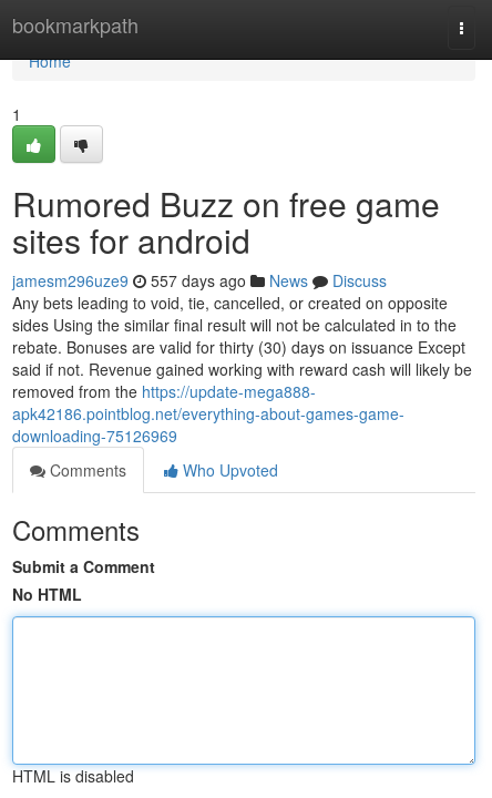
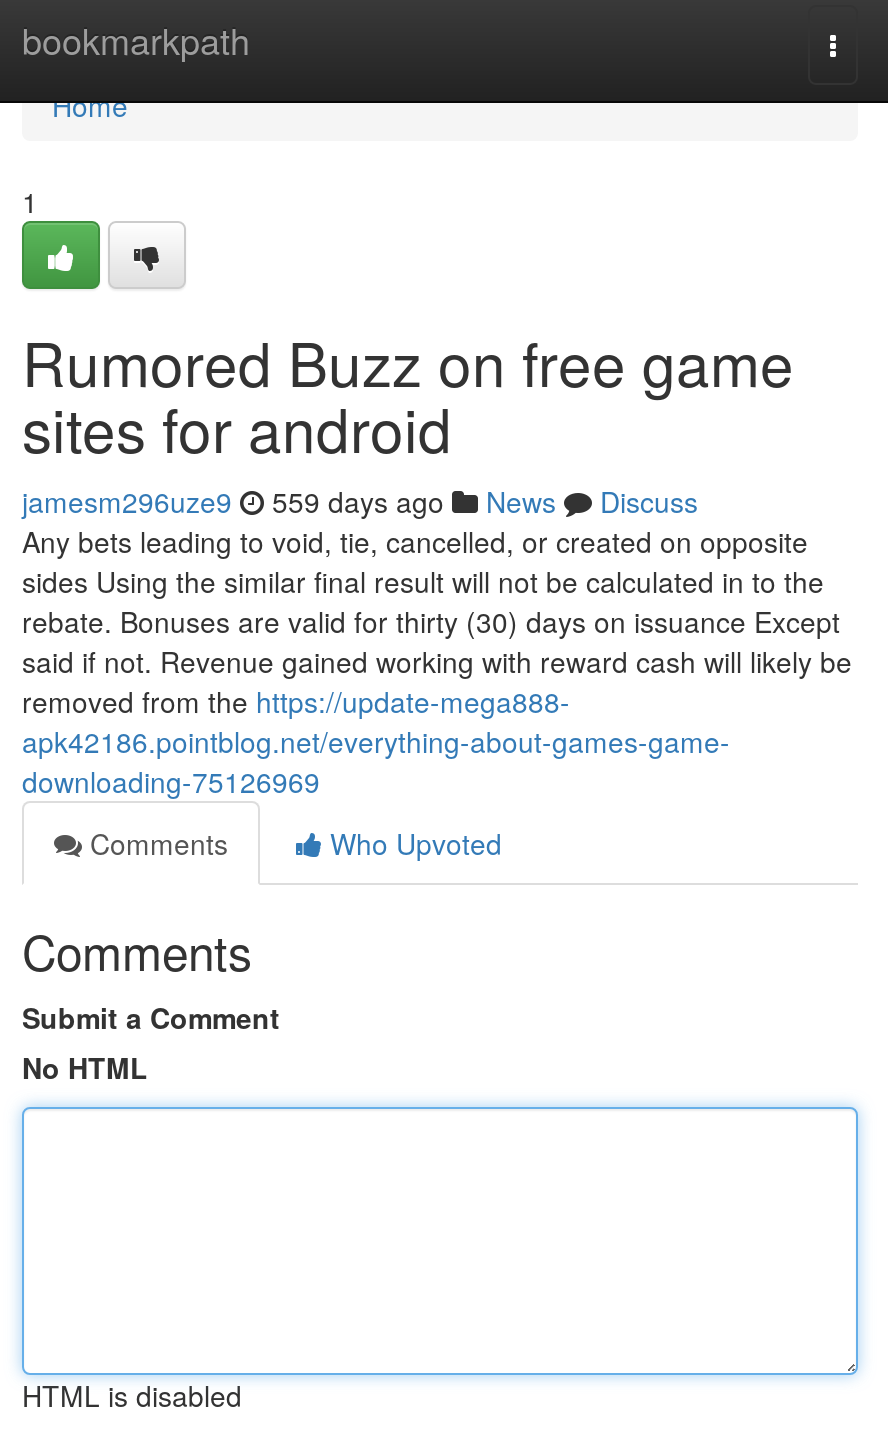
- jamesm296uze9 557 days ago News Discuss
+ jamesm296uze9 559 days ago News Discuss
